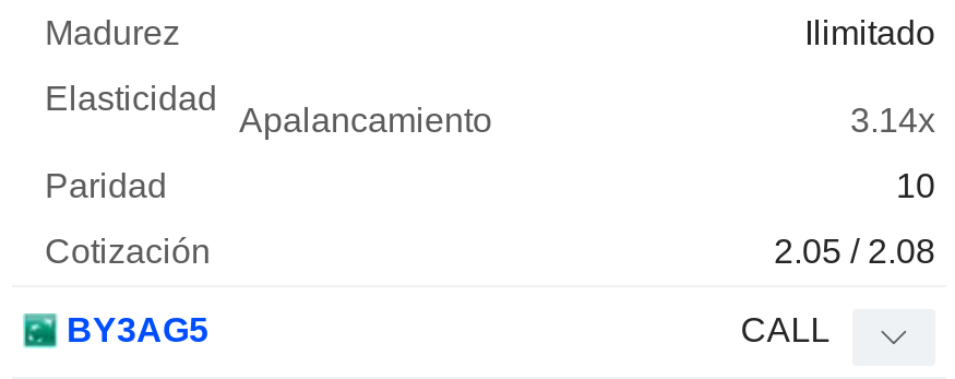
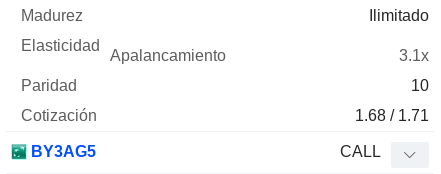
- 3.14x
+ 3.1x

- 2.05 / 2.08
+ 1.68 / 1.71
